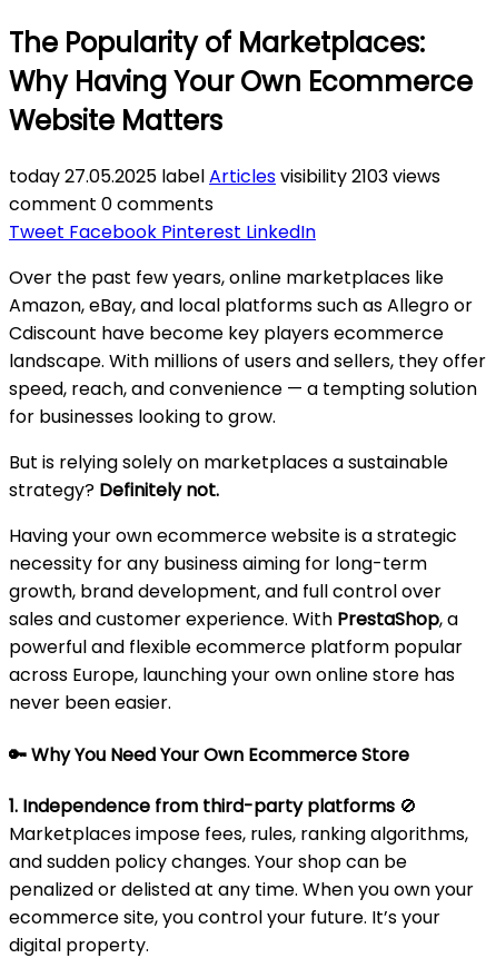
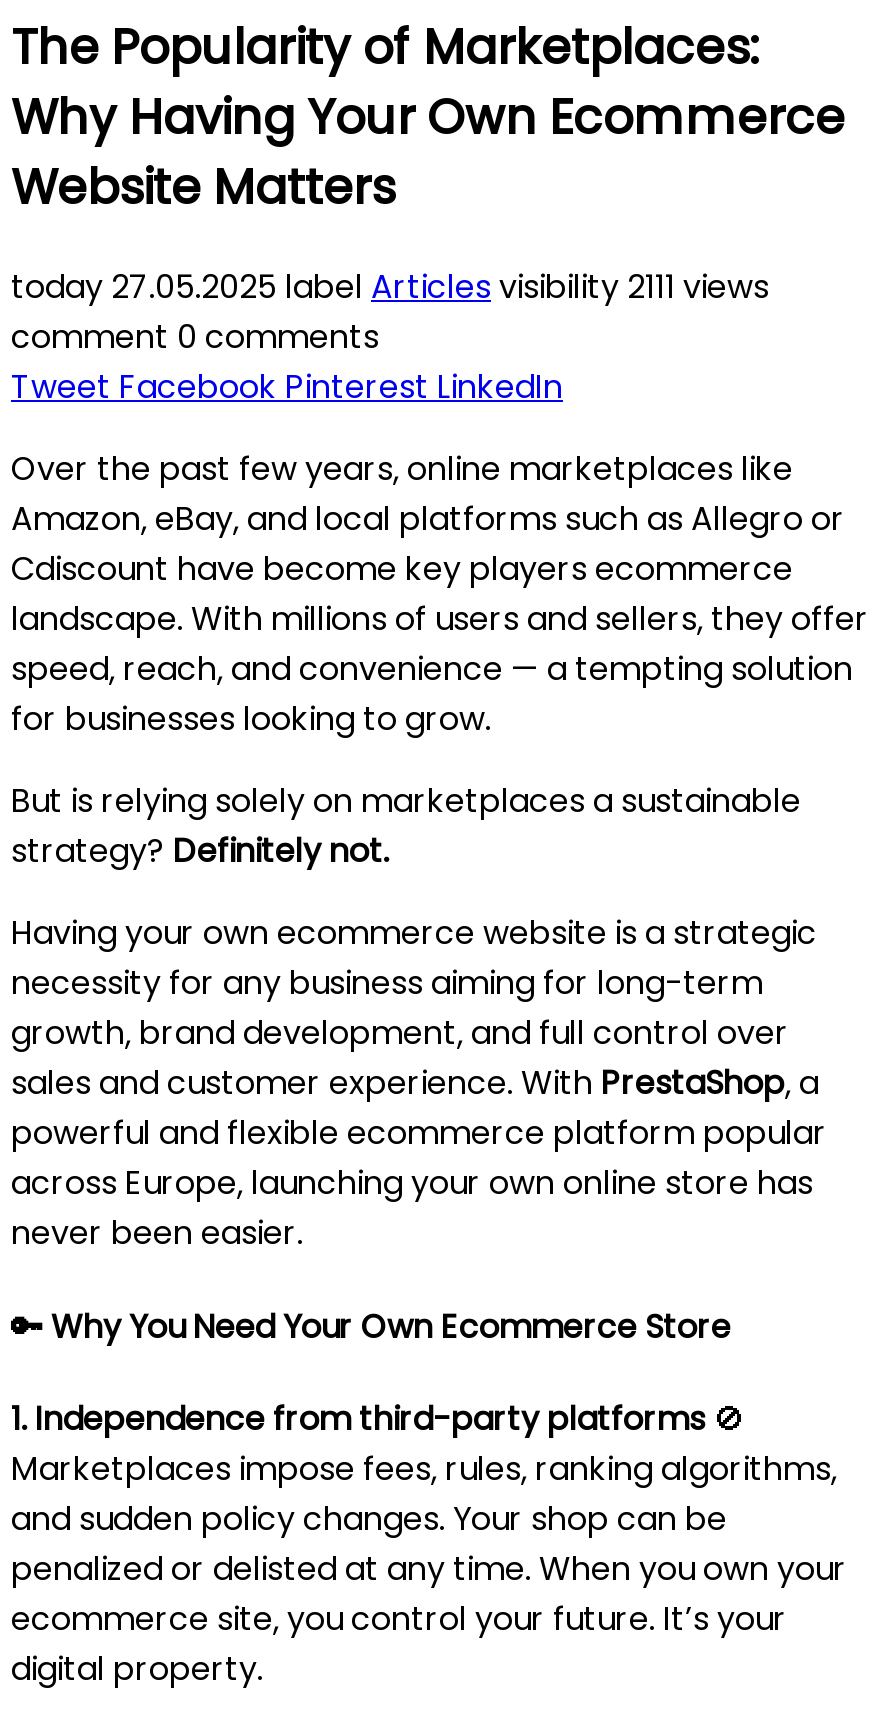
- today 27.05.2025 label Articles visibility 2103 views
+ today 27.05.2025 label Articles visibility 2111 views
